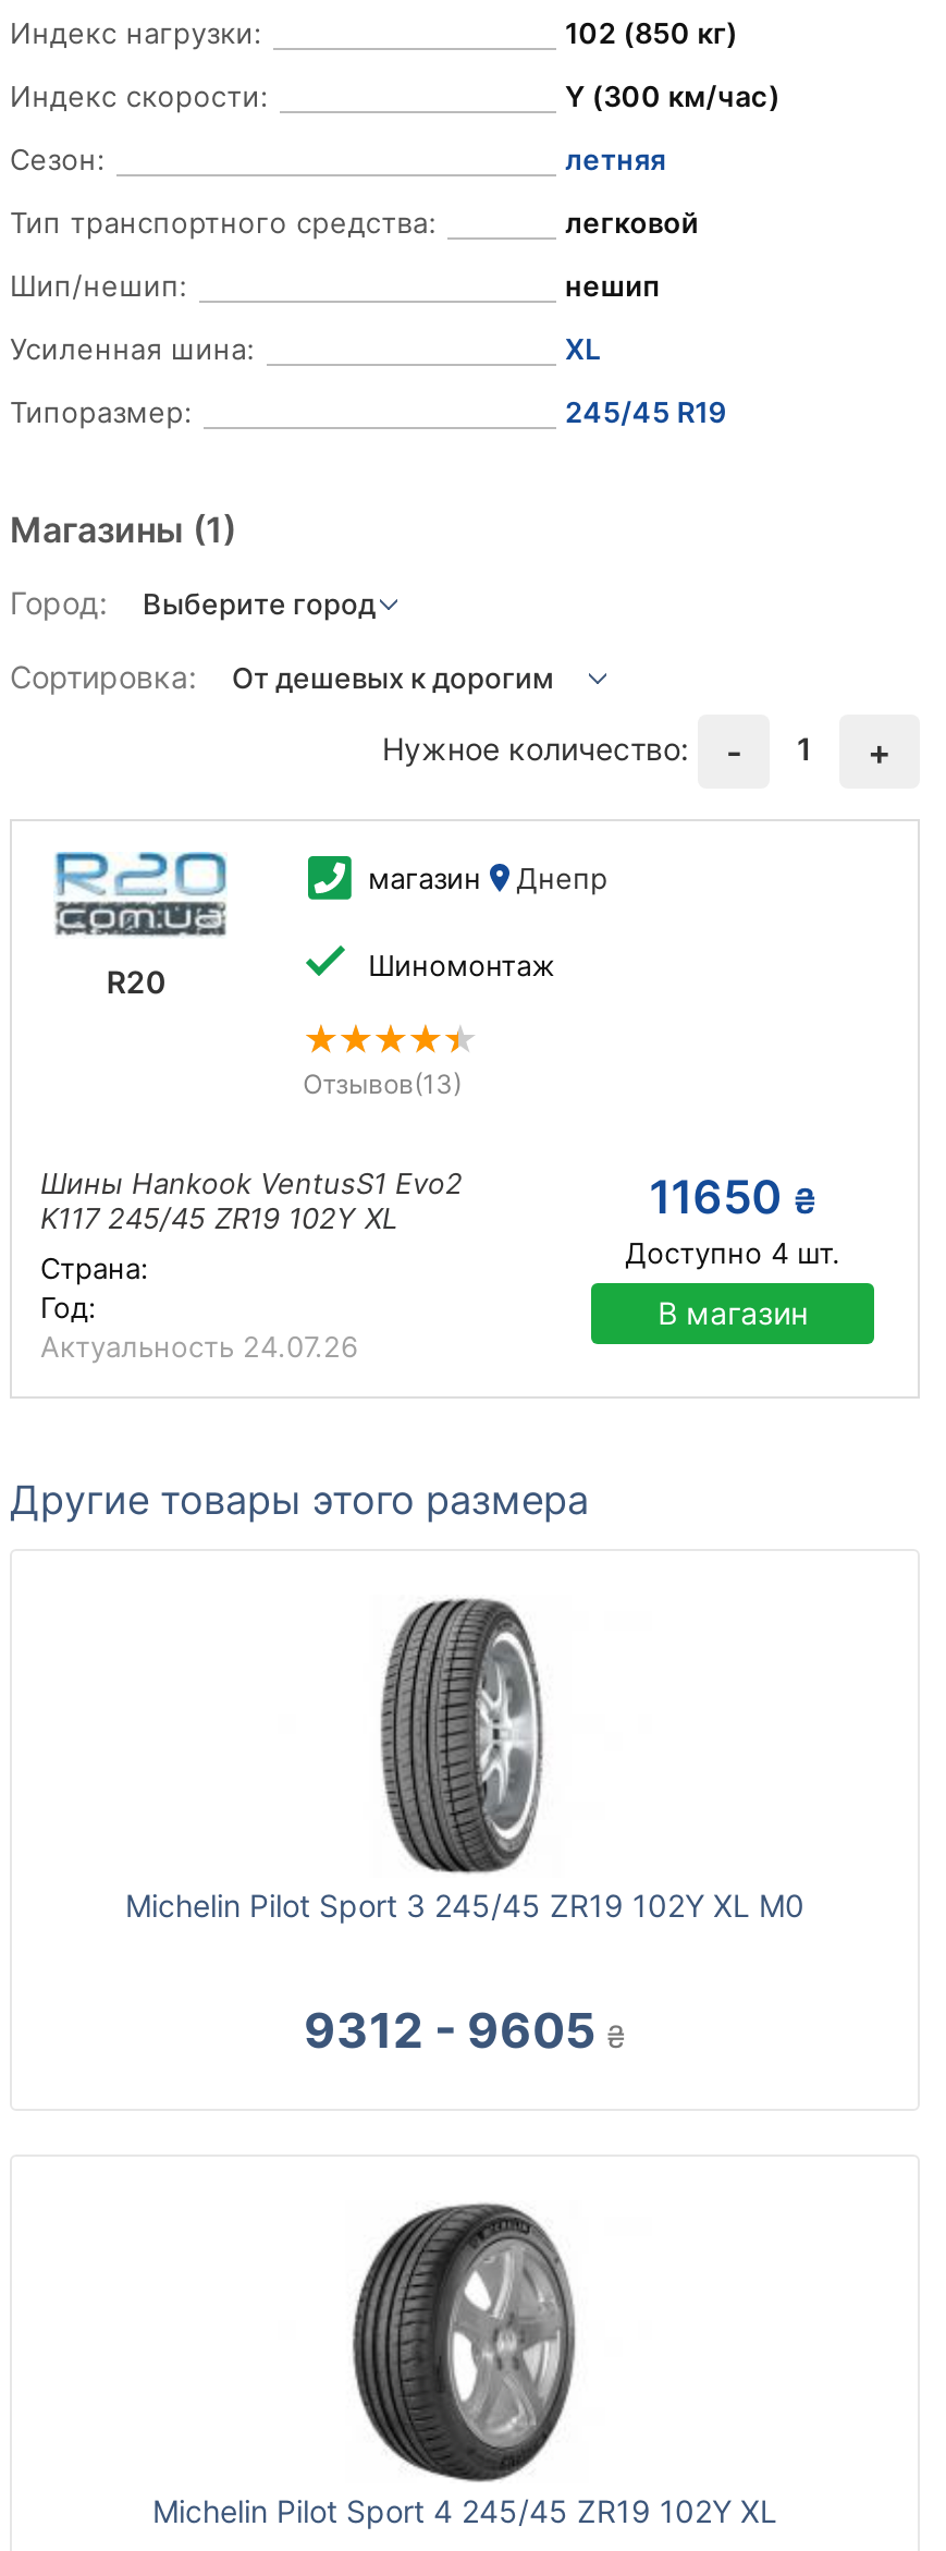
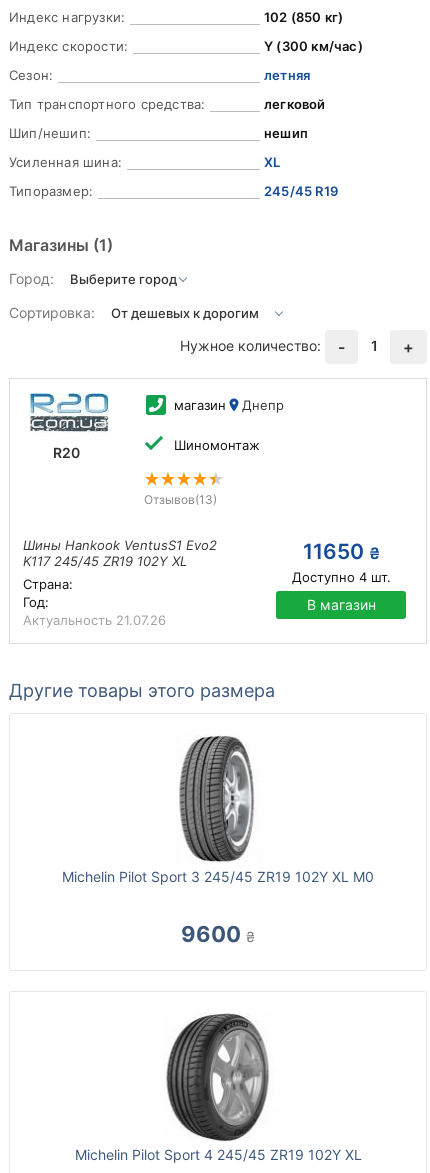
- Актуальность 24.07.26
+ Актуальность 21.07.26

- 9312 - 9605 ₴
+ 9600 ₴
